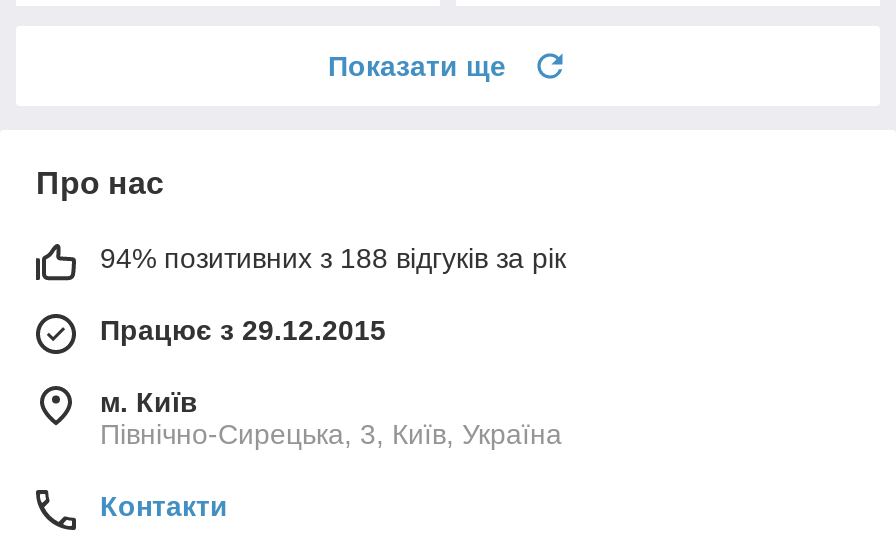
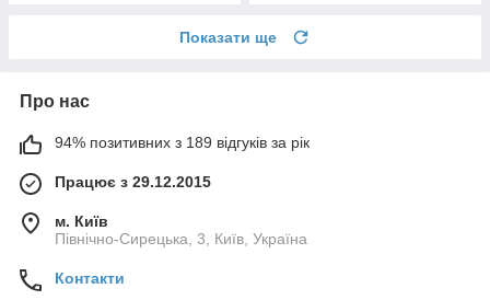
- 94% позитивних з 188 відгуків за рік
+ 94% позитивних з 189 відгуків за рік
